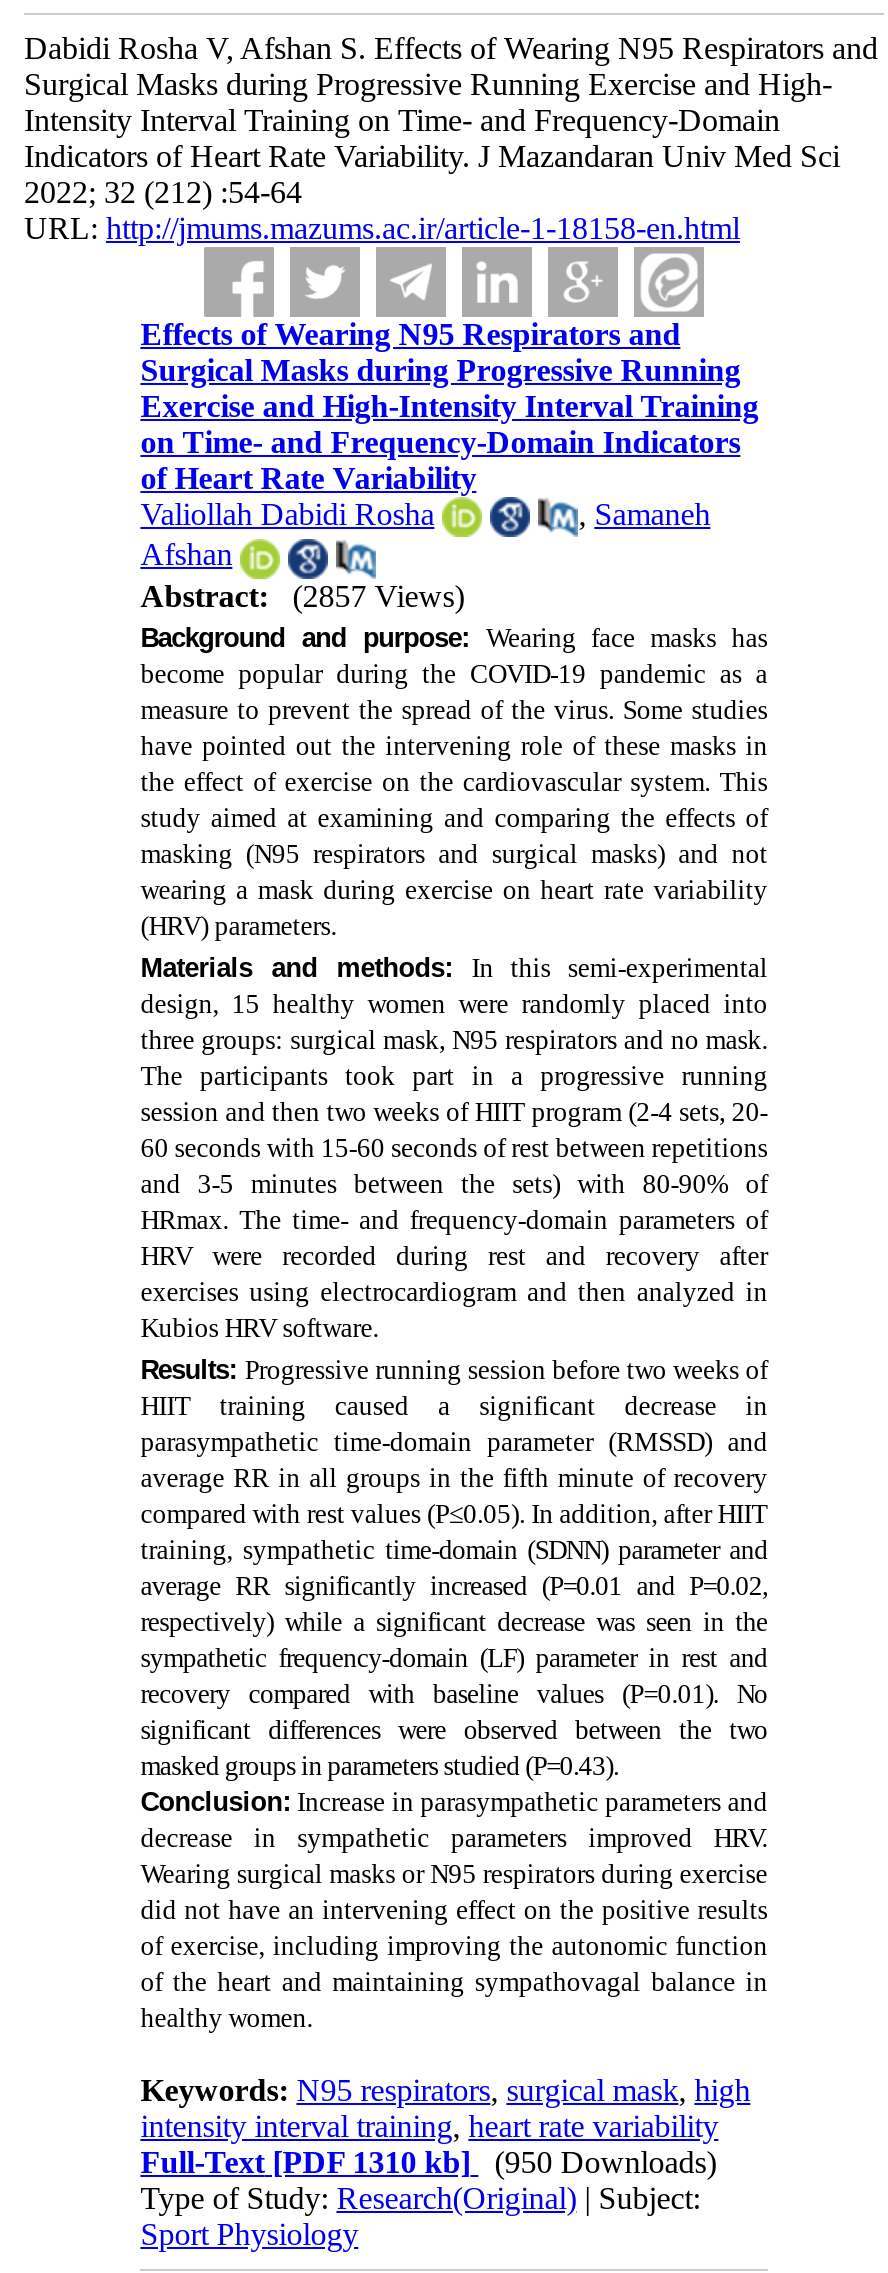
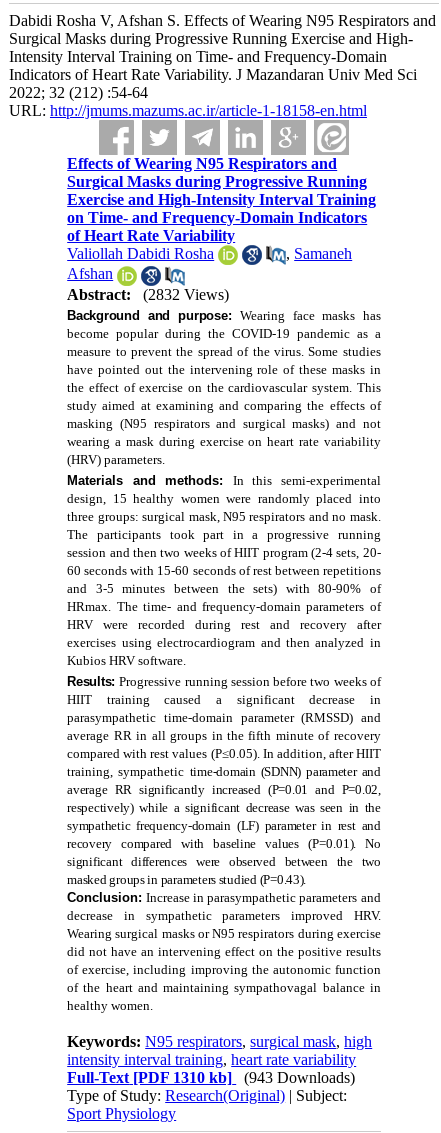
- Abstract: (2857 Views)
+ Abstract: (2832 Views)

- Full-Text [PDF 1310 kb] (950 Downloads)
+ Full-Text [PDF 1310 kb] (943 Downloads)
